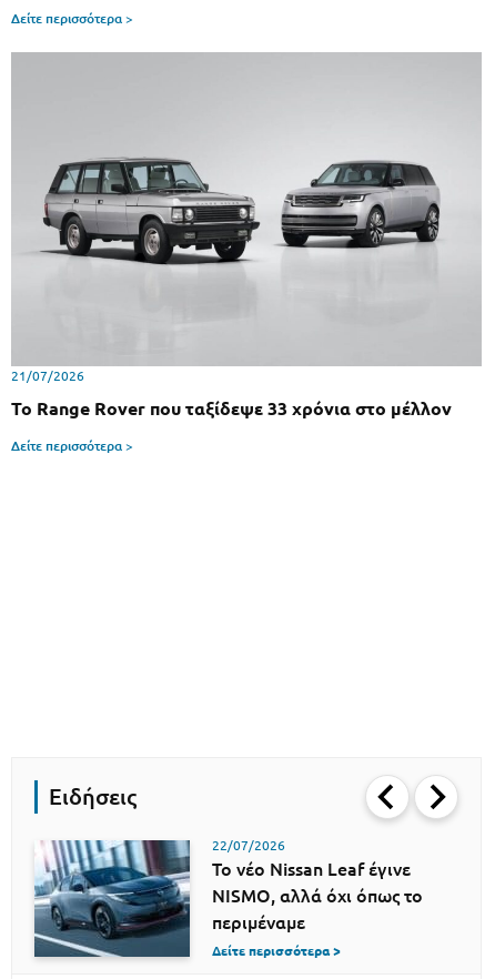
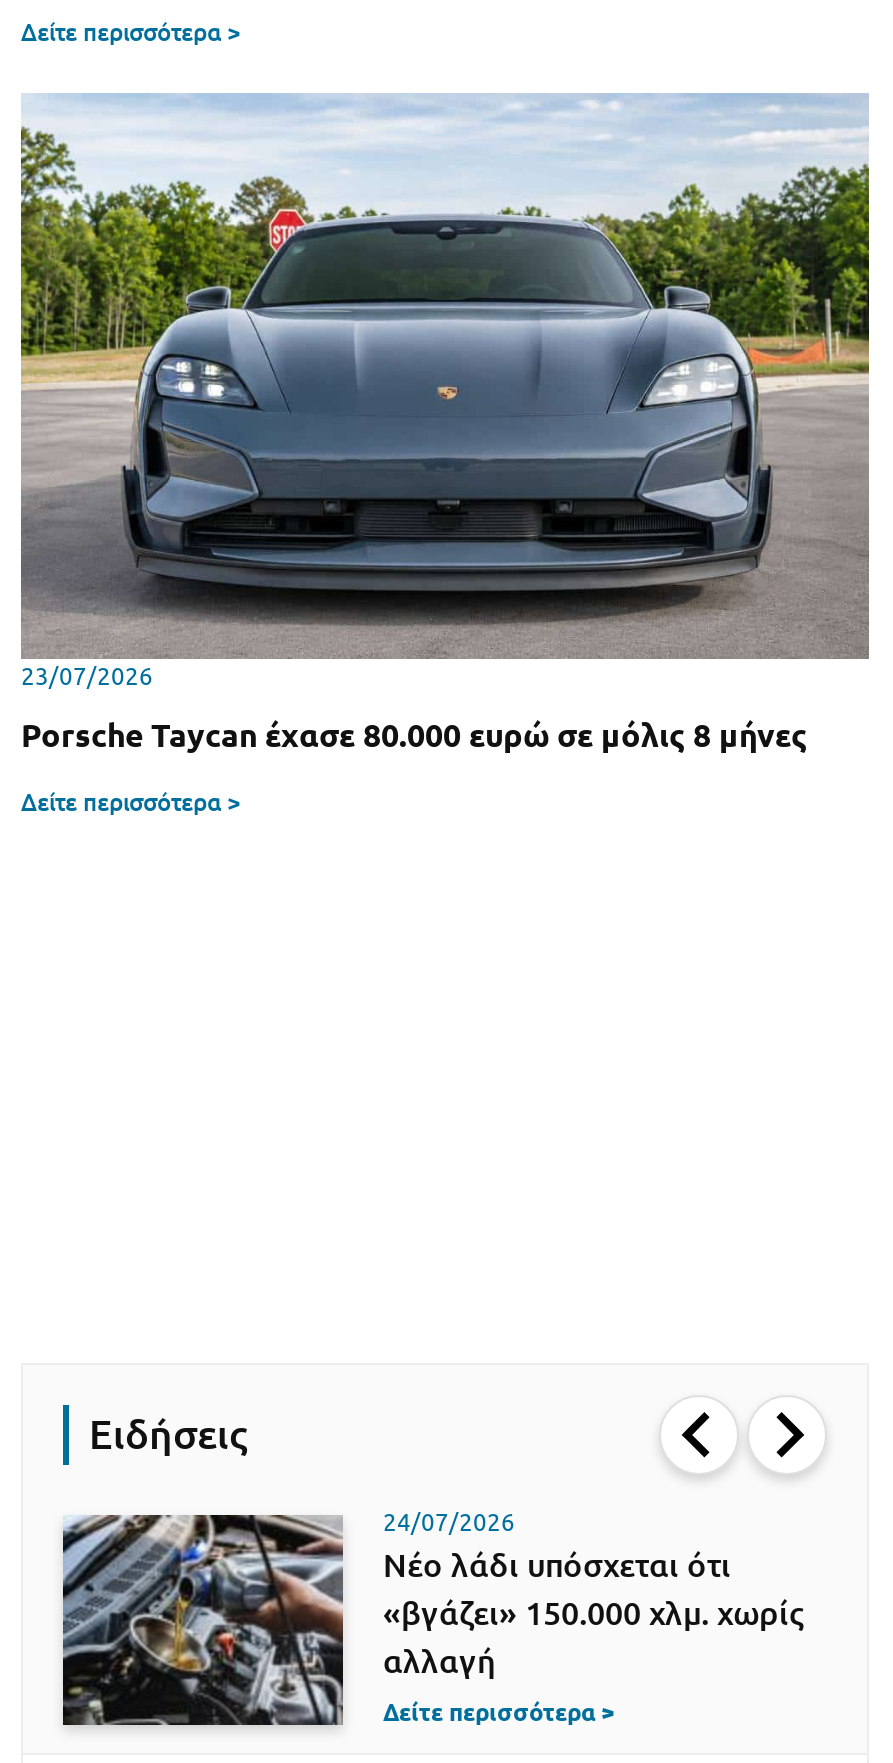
- [image]
- 21/07/2026
+ [image]
+ 23/07/2026

- Το Range Rover που ταξίδεψε 33 χρόνια στο μέλλον
+ Porsche Taycan έχασε 80.000 ευρώ σε μόλις 8 μήνες

- [image]
- 22/07/2026
- Το νέο Nissan Leaf έγινε
- NISMO, αλλά όχι όπως το
- περιμέναμε
+ [image]
+ 24/07/2026
+ Νέο λάδι υπόσχεται ότι
+ «βγάζει» 150.000 χλμ. χωρίς
+ αλλαγή
